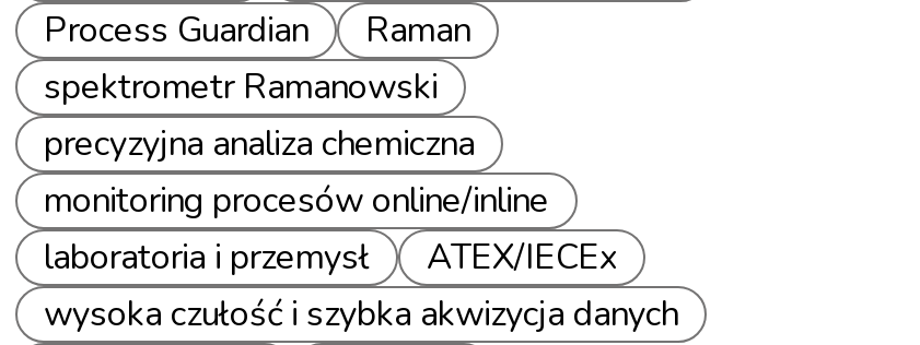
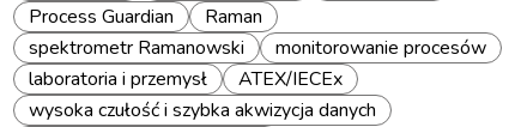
- precyzyjna analiza chemiczna
- monitoring procesów online/inline
+ monitorowanie procesów
